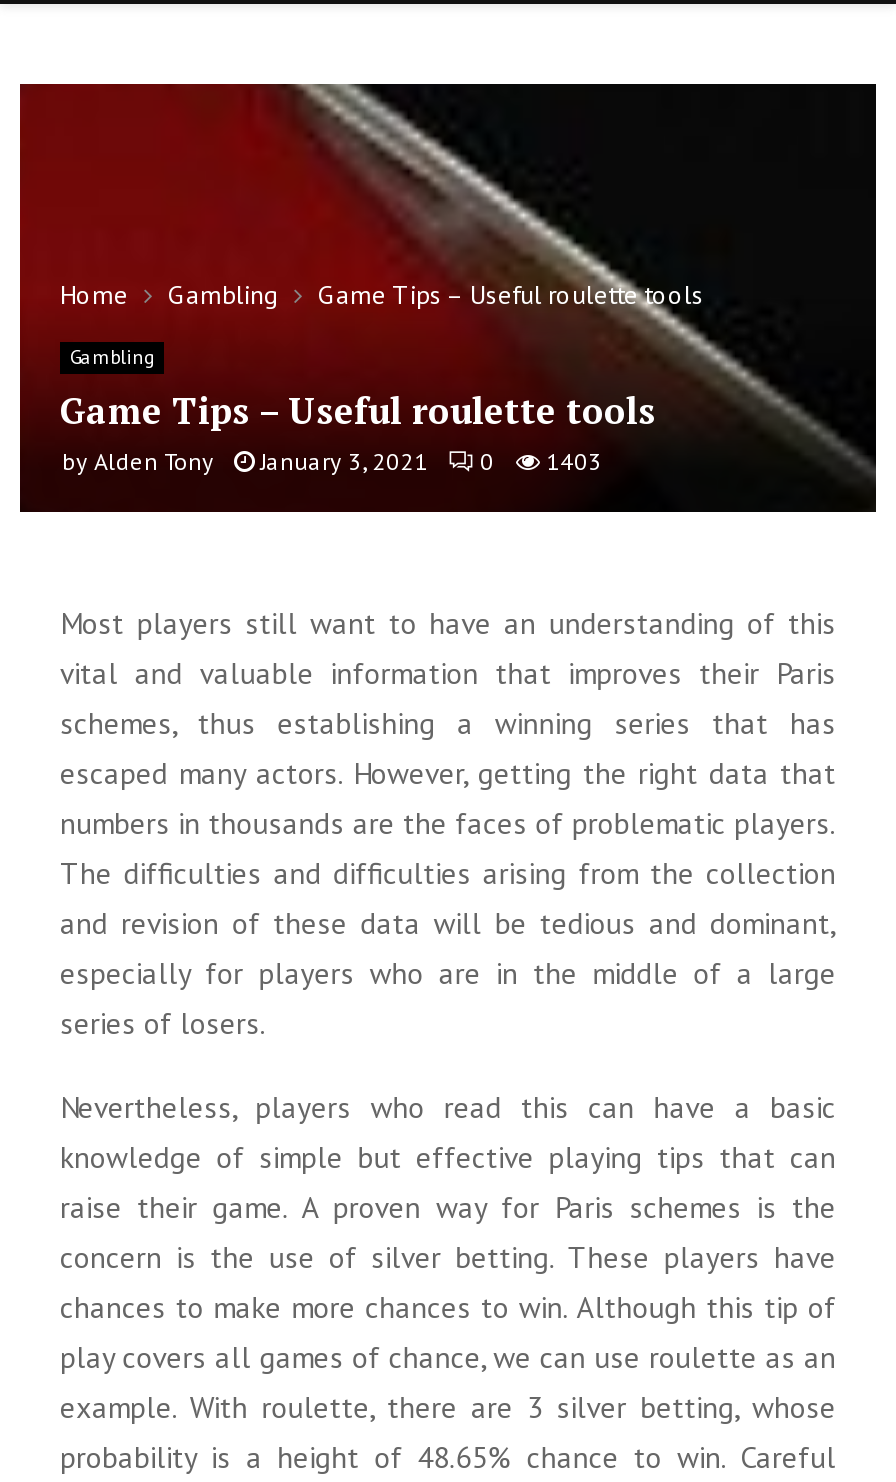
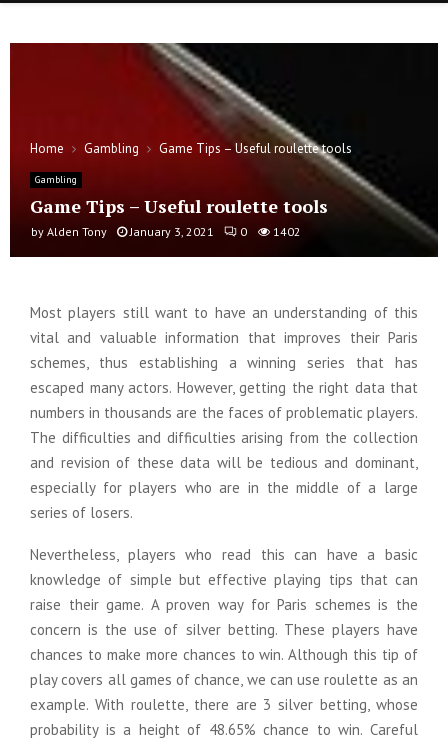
- by Alden Tony January 3, 2021 0 1403
+ by Alden Tony January 3, 2021 0 1402
